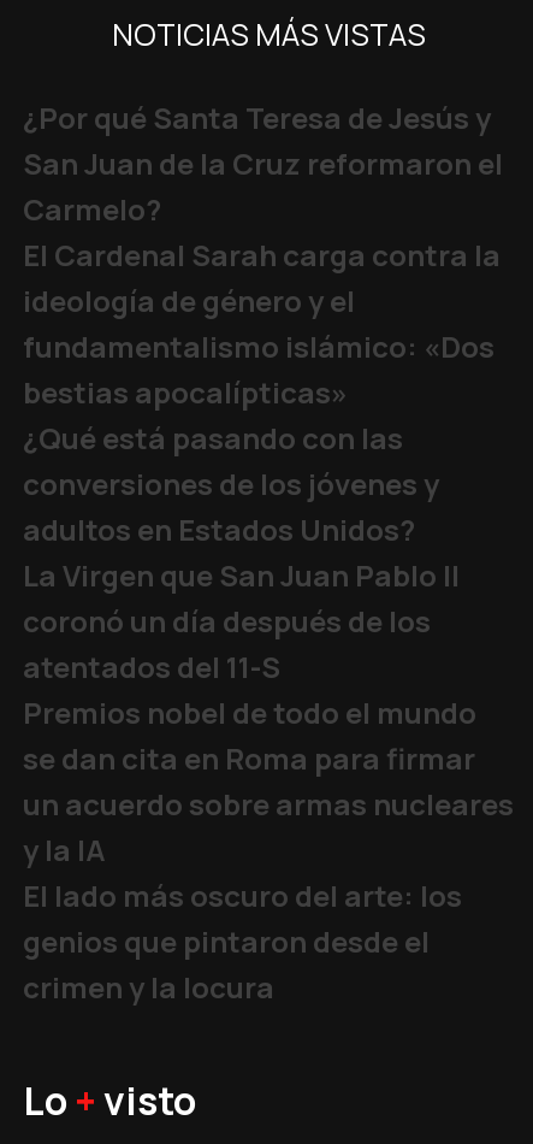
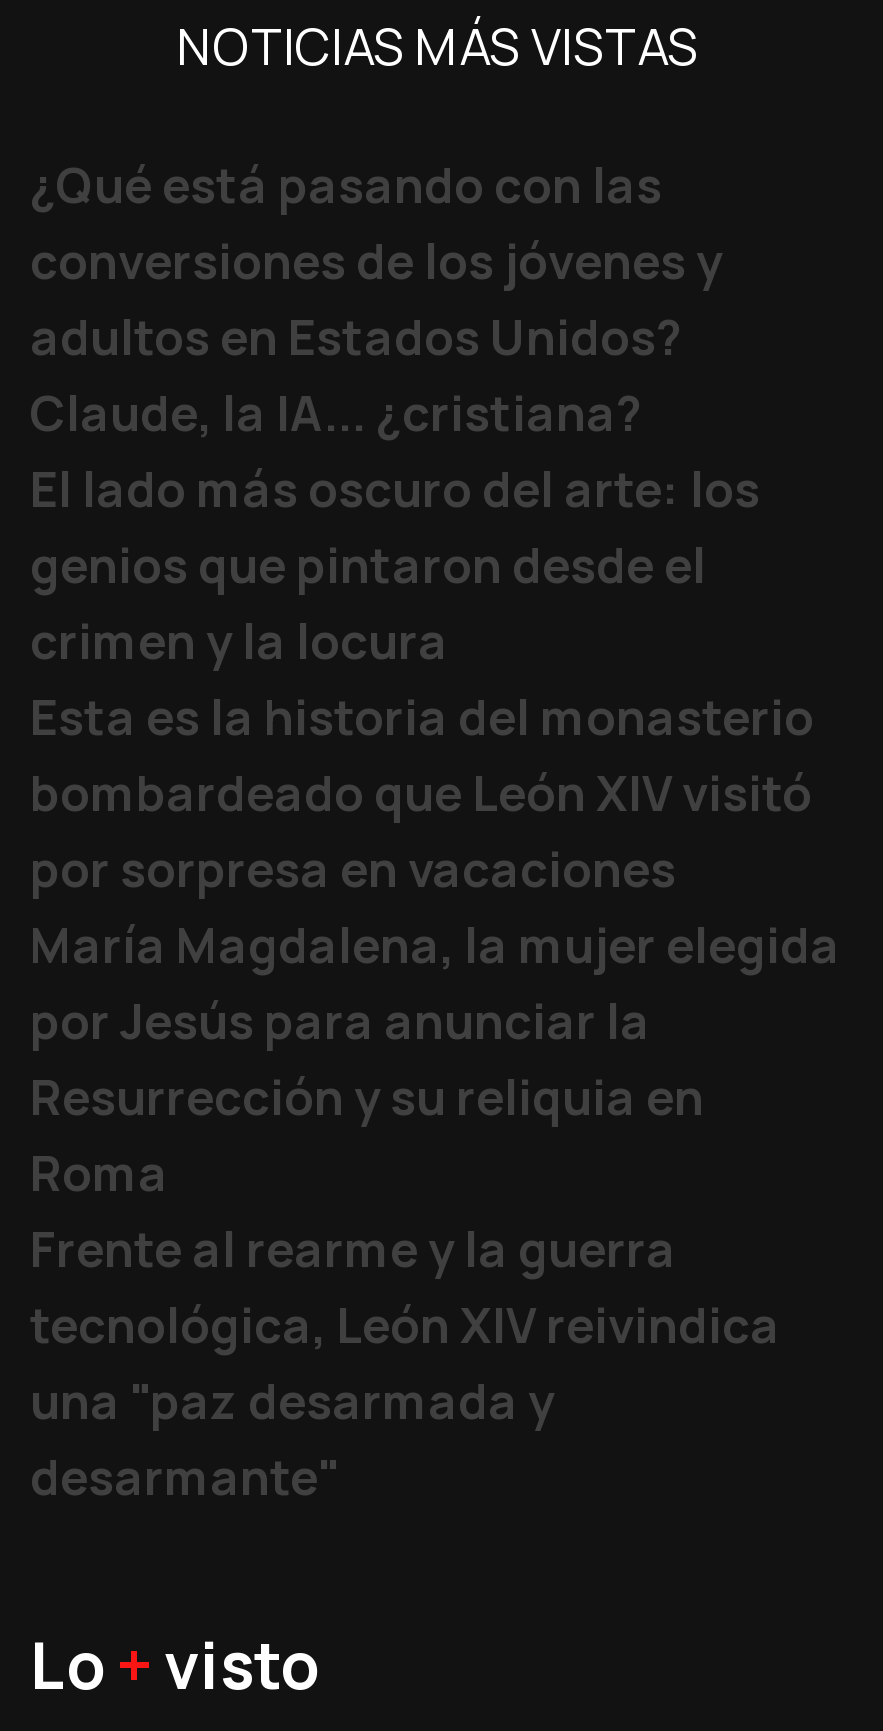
- ¿Por qué Santa Teresa de Jesús y
- San Juan de la Cruz reformaron el
- Carmelo?
- El Cardenal Sarah carga contra la
- ideología de género y el
- fundamentalismo islámico: «Dos
- bestias apocalípticas»

moved up: ¿Qué está pasando con las | conversiones de los jóvenes y | adultos en Estados Unidos?

- La Virgen que San Juan Pablo II
- coronó un día después de los
- atentados del 11-S
- Premios nobel de todo el mundo
- se dan cita en Roma para firmar
- un acuerdo sobre armas nucleares
- y la IA
+ Claude, la IA... ¿cristiana?

moved up: El lado más oscuro del arte: los | genios que pintaron desde el | crimen y la locura

+ Esta es la historia del monasterio
+ bombardeado que León XIV visitó
+ por sorpresa en vacaciones
+ María Magdalena, la mujer elegida
+ por Jesús para anunciar la
+ Resurrección y su reliquia en
+ Roma
+ Frente al rearme y la guerra
+ tecnológica, León XIV reivindica
+ una "paz desarmada y
+ desarmante"
